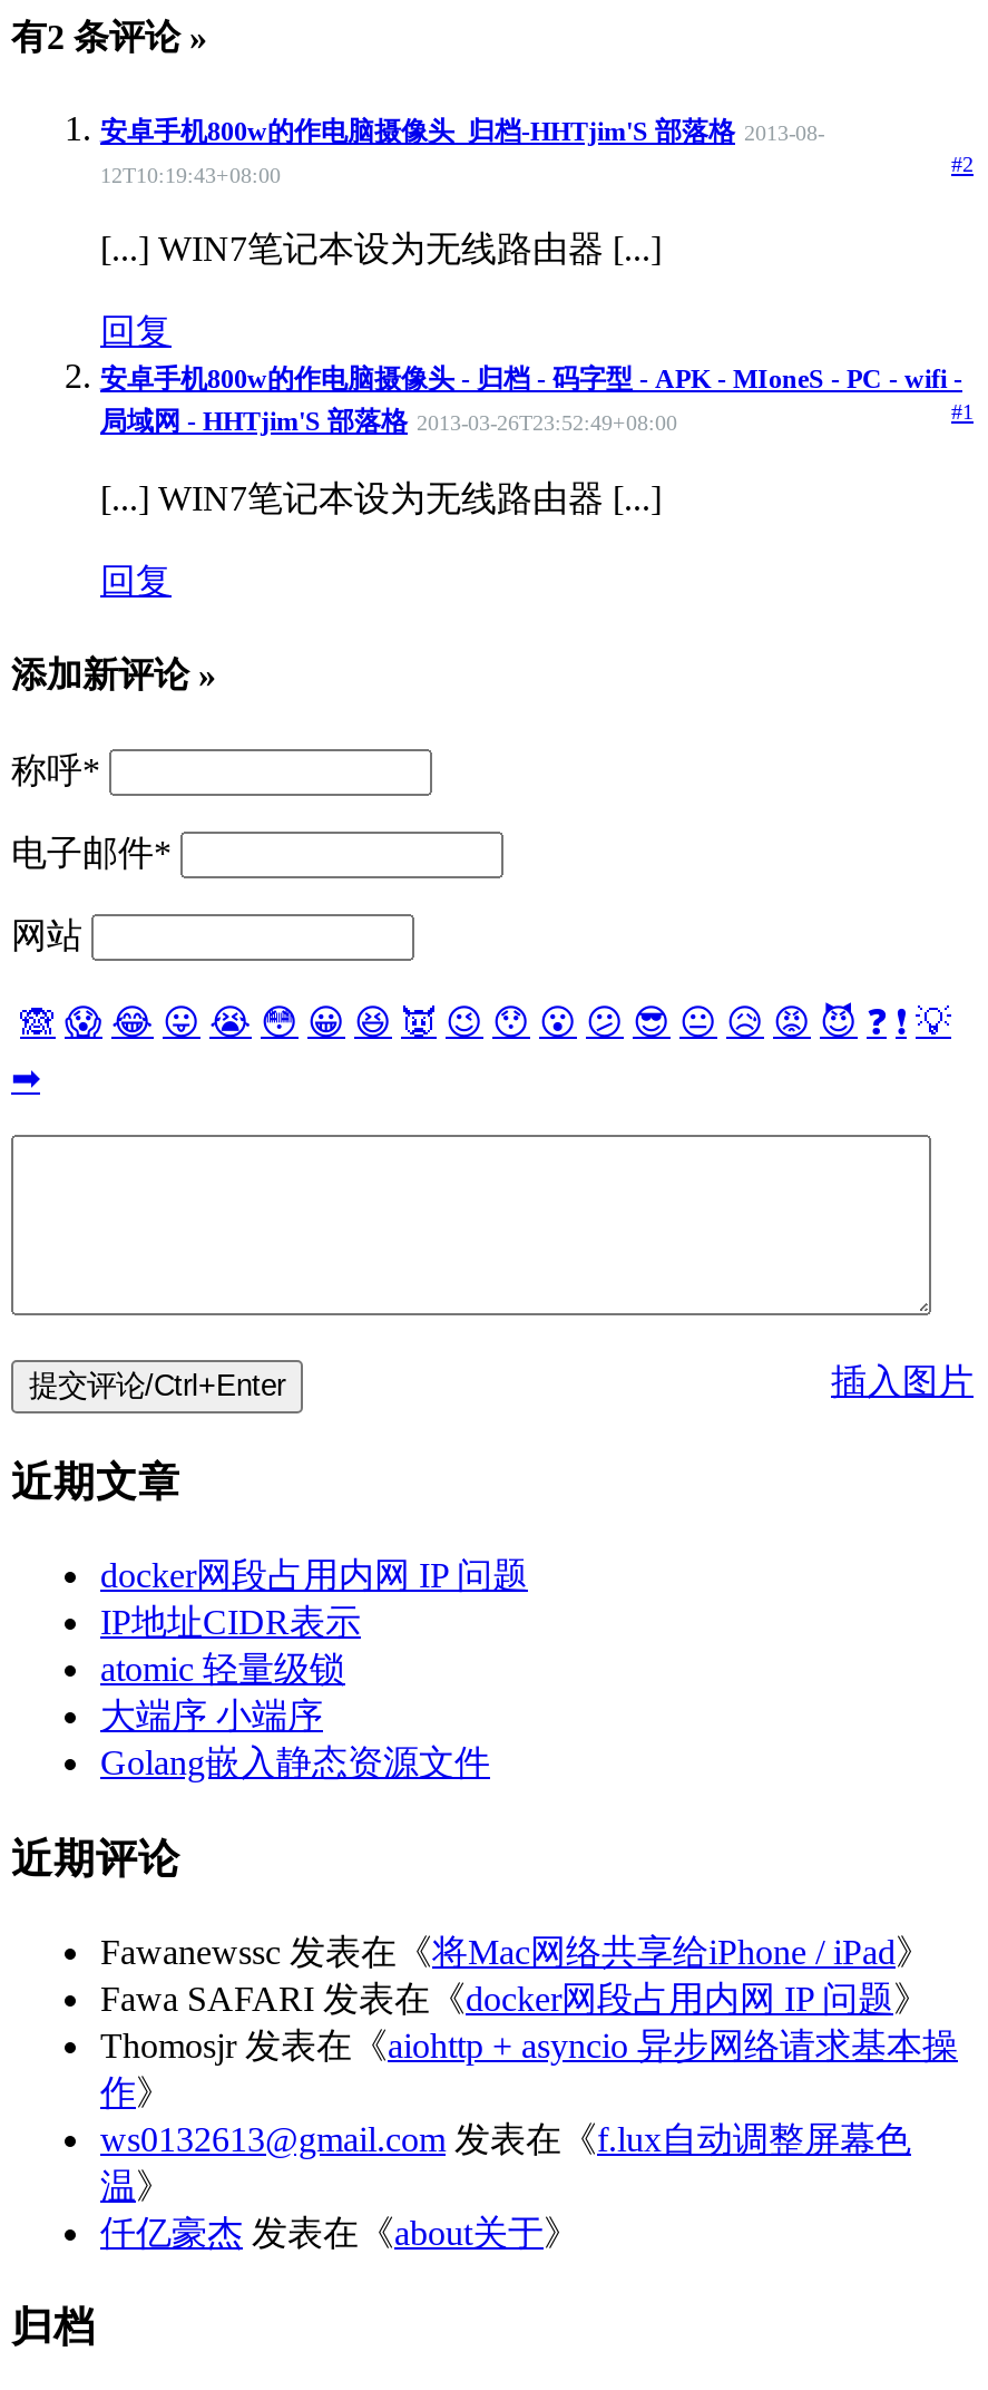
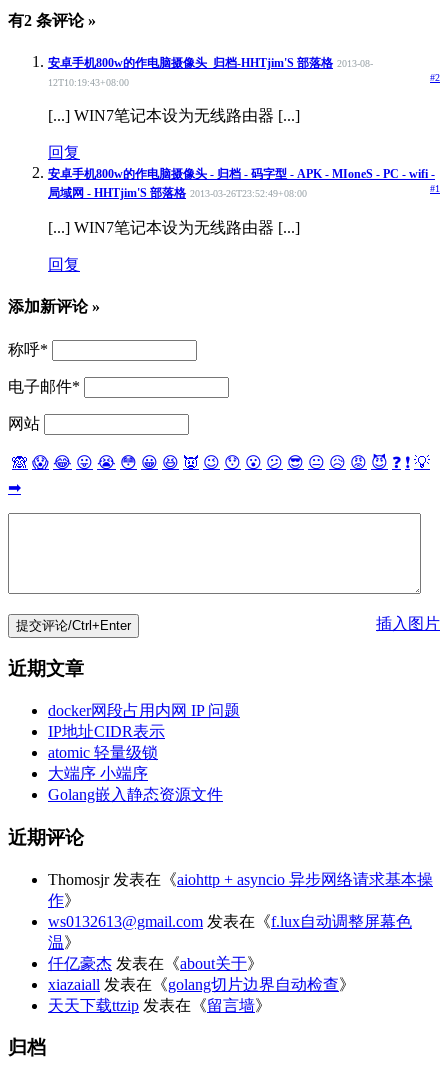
- Fawanewssc发表在《将Mac网络共享给iPhone / iPad》
- Fawa SAFARI发表在《docker网段占用内网 IP 问题》

moved up: Thomosjr发表在《aiohttp + asyncio 异步网络请求基本操 | 作》 | ws0132613@gmail.com发表在《f.lux自动调整屏幕色 | 温》 | 仟亿豪杰发表在《about关于》

+ xiazaiall发表在《golang切片边界自动检查》
+ 天天下载ttzip发表在《留言墙》
